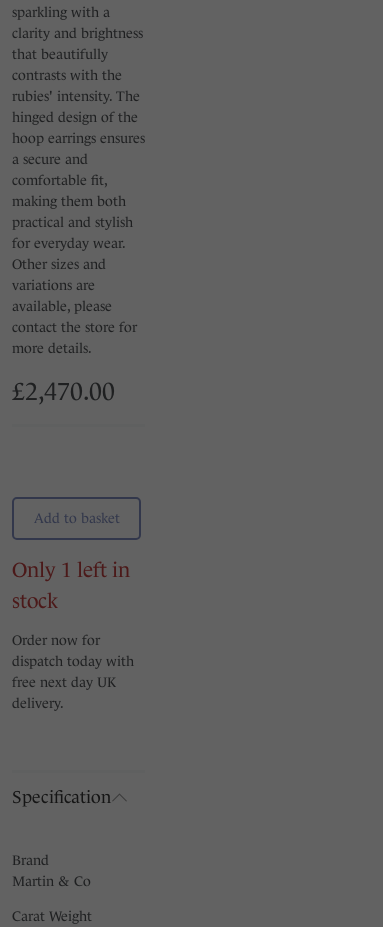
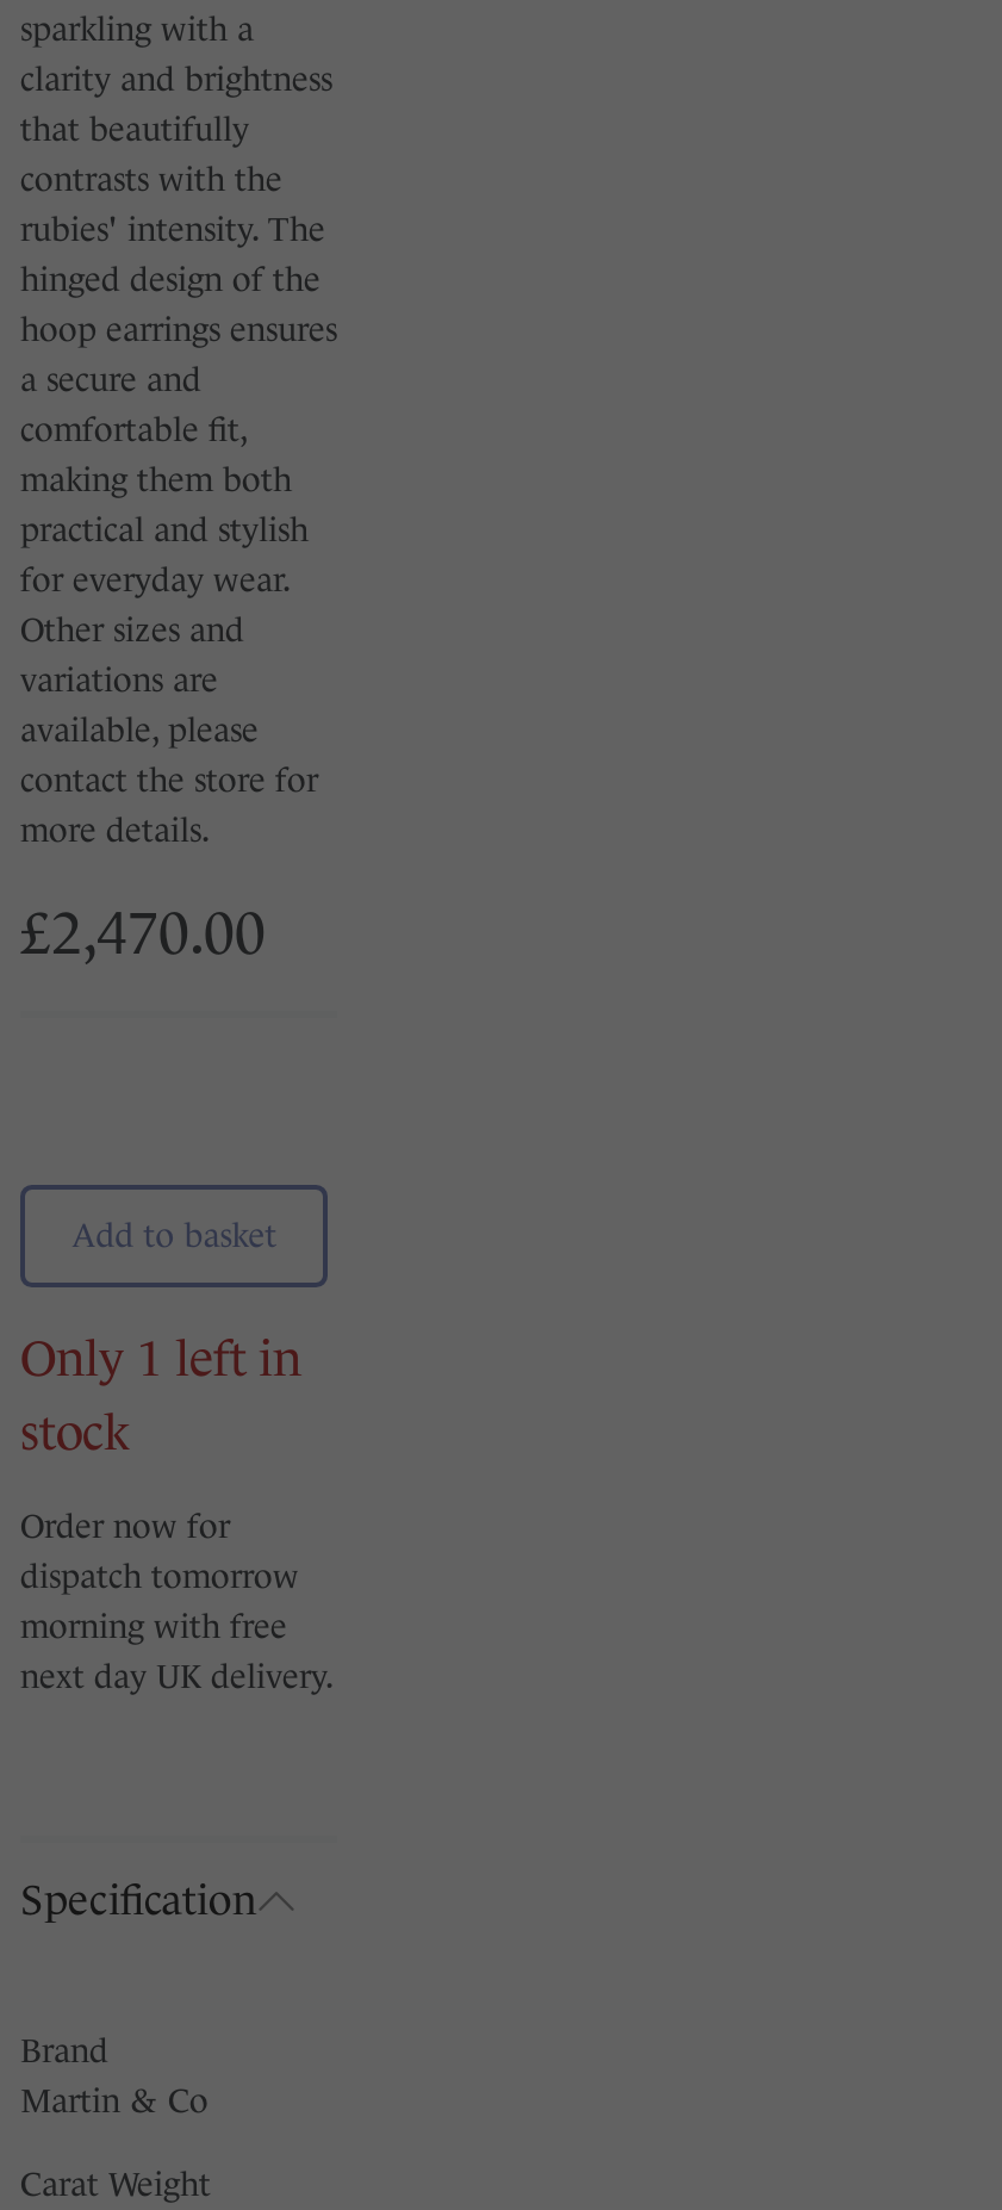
- dispatch today with
- free next day UK
- delivery.
+ dispatch tomorrow
+ morning with free
+ next day UK delivery.
